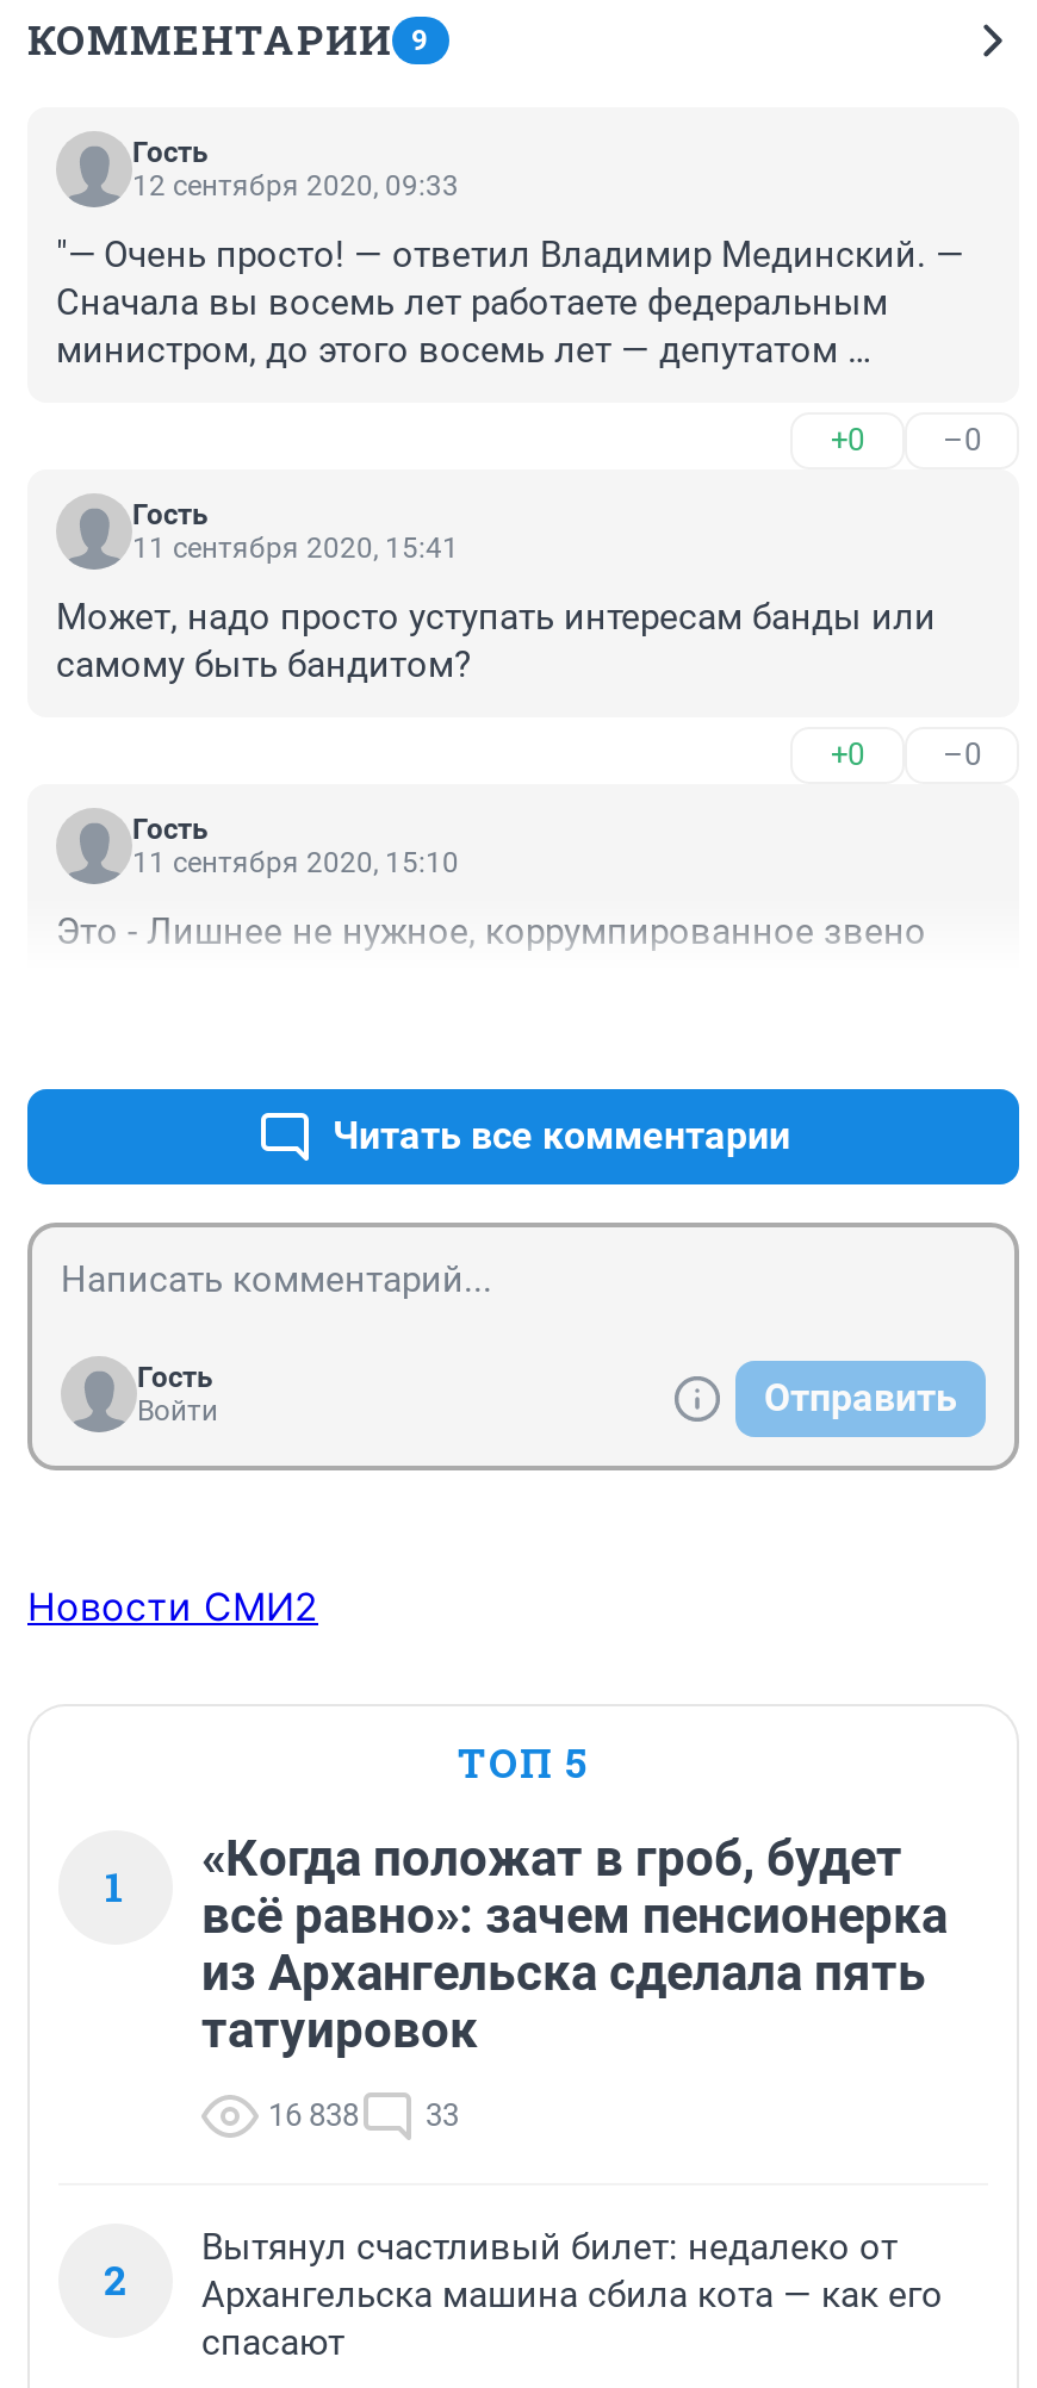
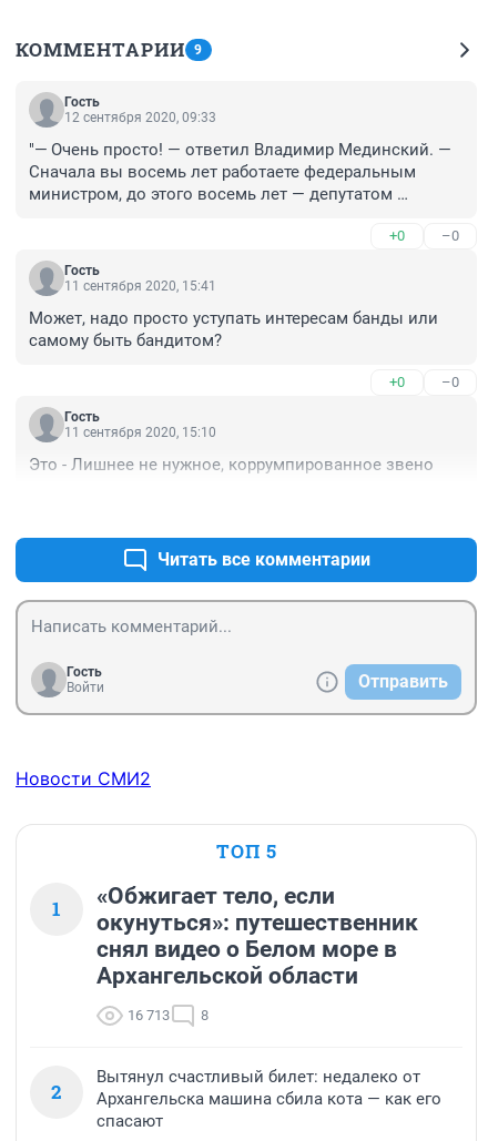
- «Когда положат в гроб, будет
- всё равно»: зачем пенсионерка
- из Архангельска сделала пять
- татуировок
+ «Обжигает тело, если
+ окунуться»: путешественник
+ снял видео о Белом море в
+ Архангельской области

- 16 838
- 33
+ 16 713
+ 8
